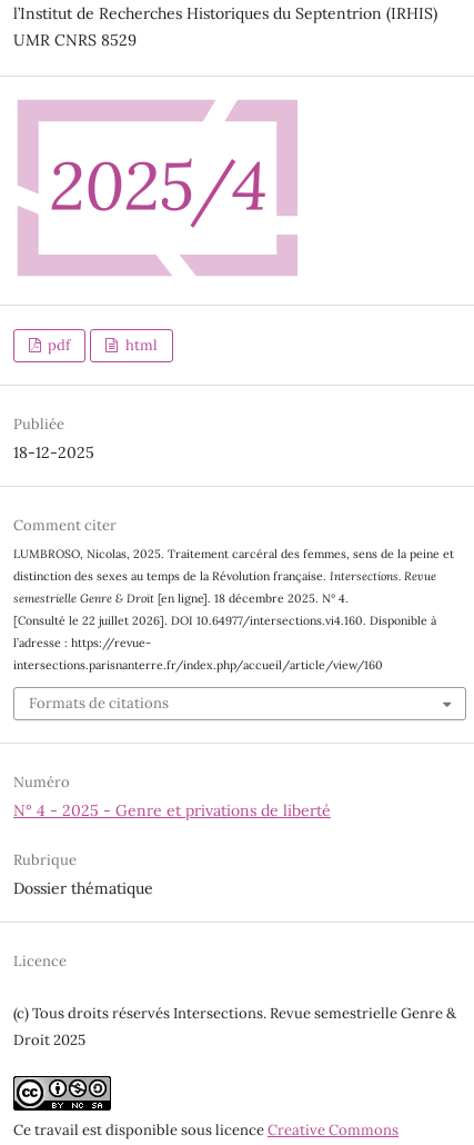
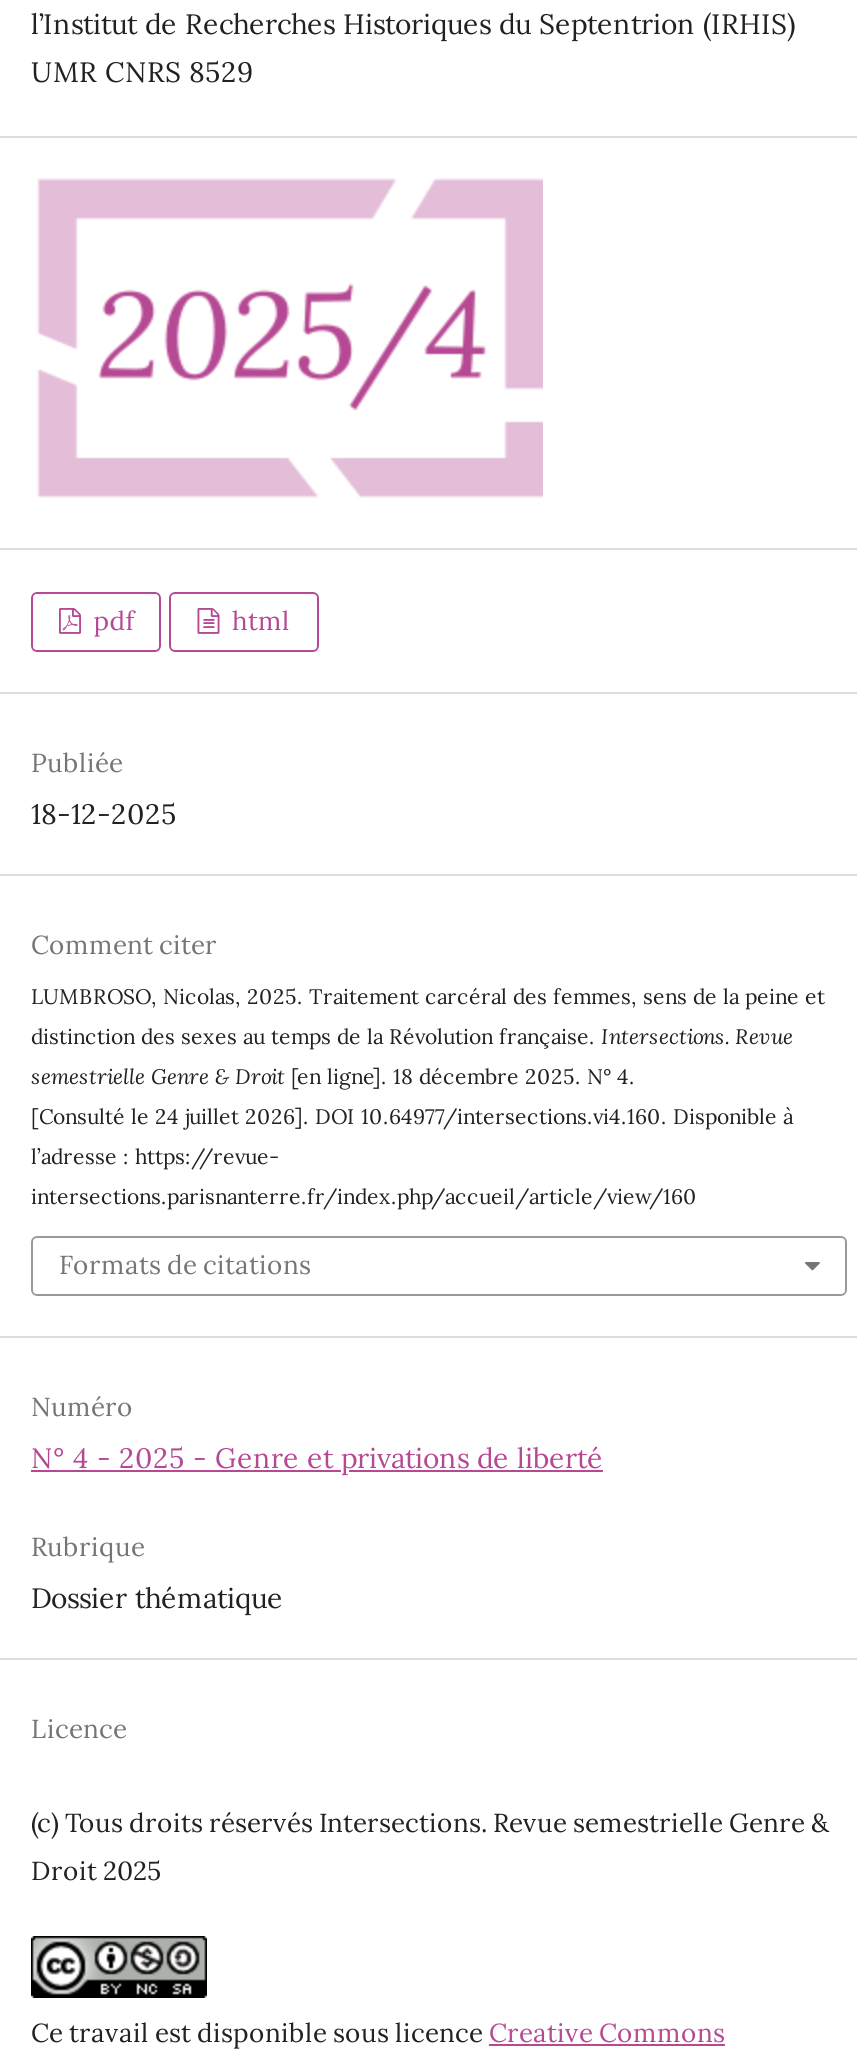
- [Consulté le 22 juillet 2026]. DOI 10.64977/intersections.vi4.160. Disponible à
+ [Consulté le 24 juillet 2026]. DOI 10.64977/intersections.vi4.160. Disponible à
